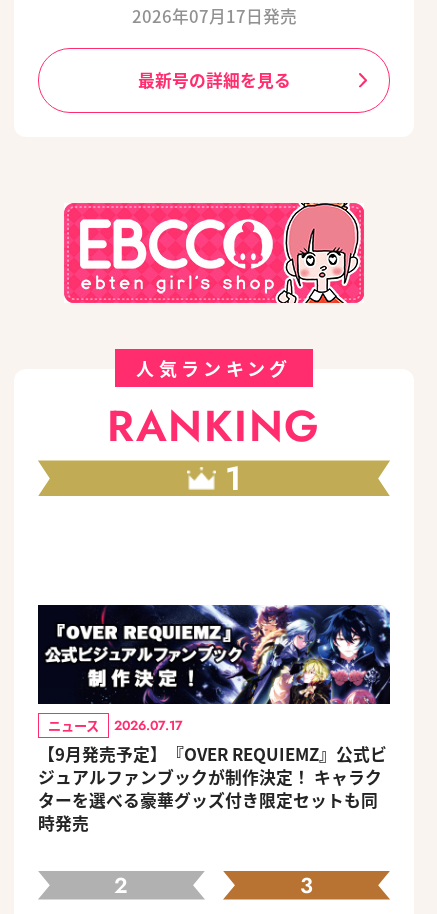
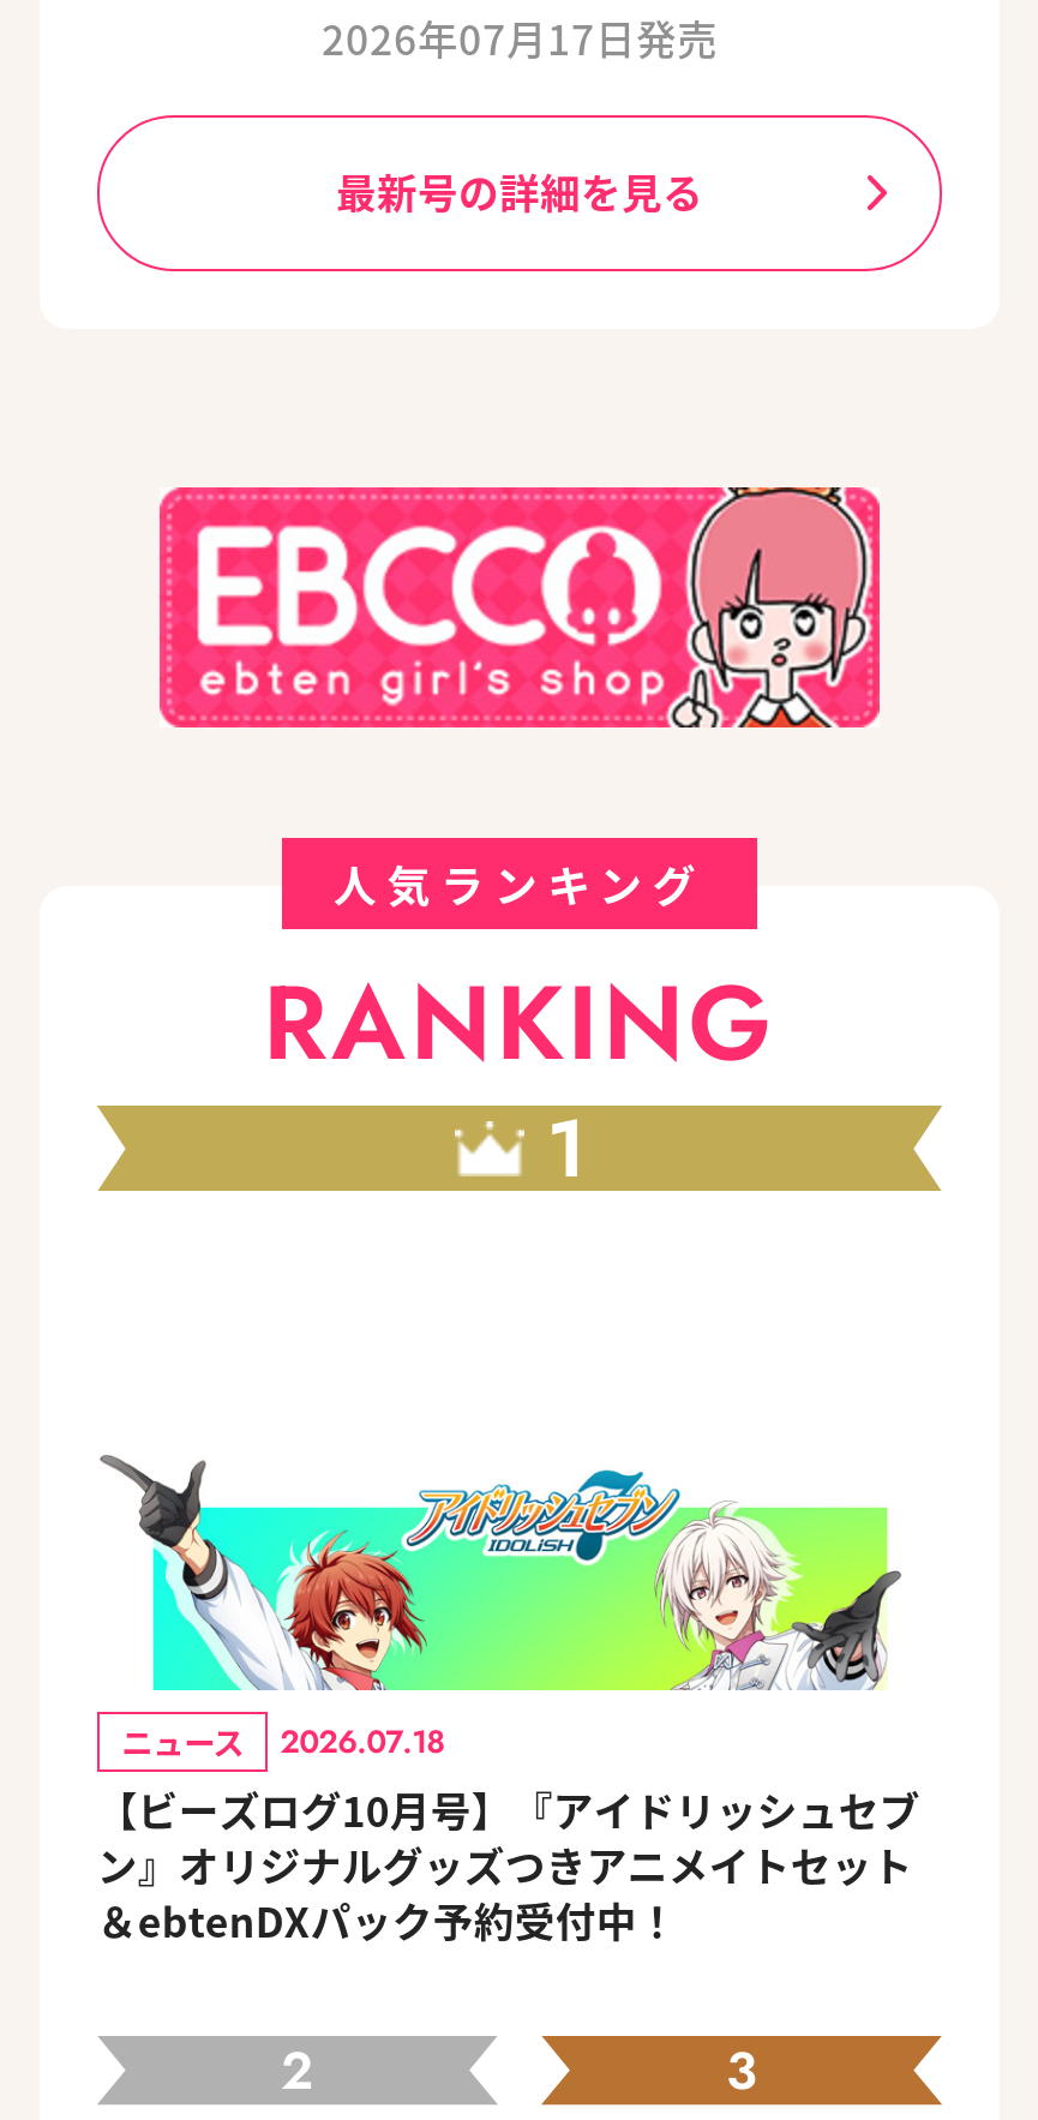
- [image]
- 2026.07.17
- 【9月発売予定】『OVER REQUIEMZ』公式ビ
- ジュアルファンブックが制作決定！ キャラク
- ターを選べる豪華グッズ付き限定セットも同
- 時発売
+ [image]
+ 2026.07.18
+ 【ビーズログ10月号】『アイドリッシュセブ
+ ン』オリジナルグッズつきアニメイトセット
+ ＆ebtenDXパック予約受付中！
